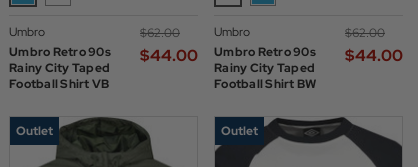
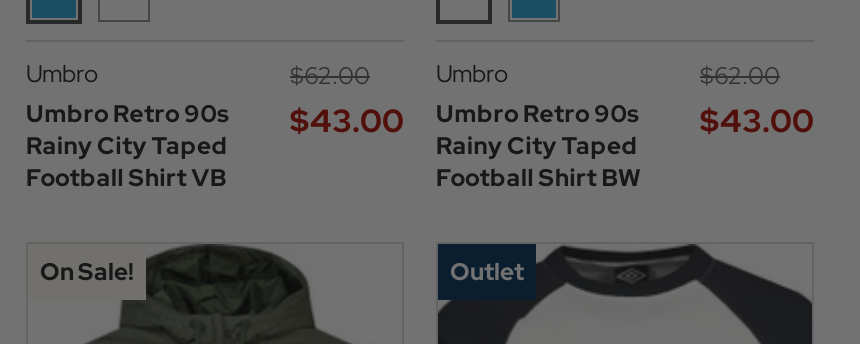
- $‌44.00
+ $‌43.00

- $‌44.00
+ $‌43.00

- Outlet
+ On Sale!
